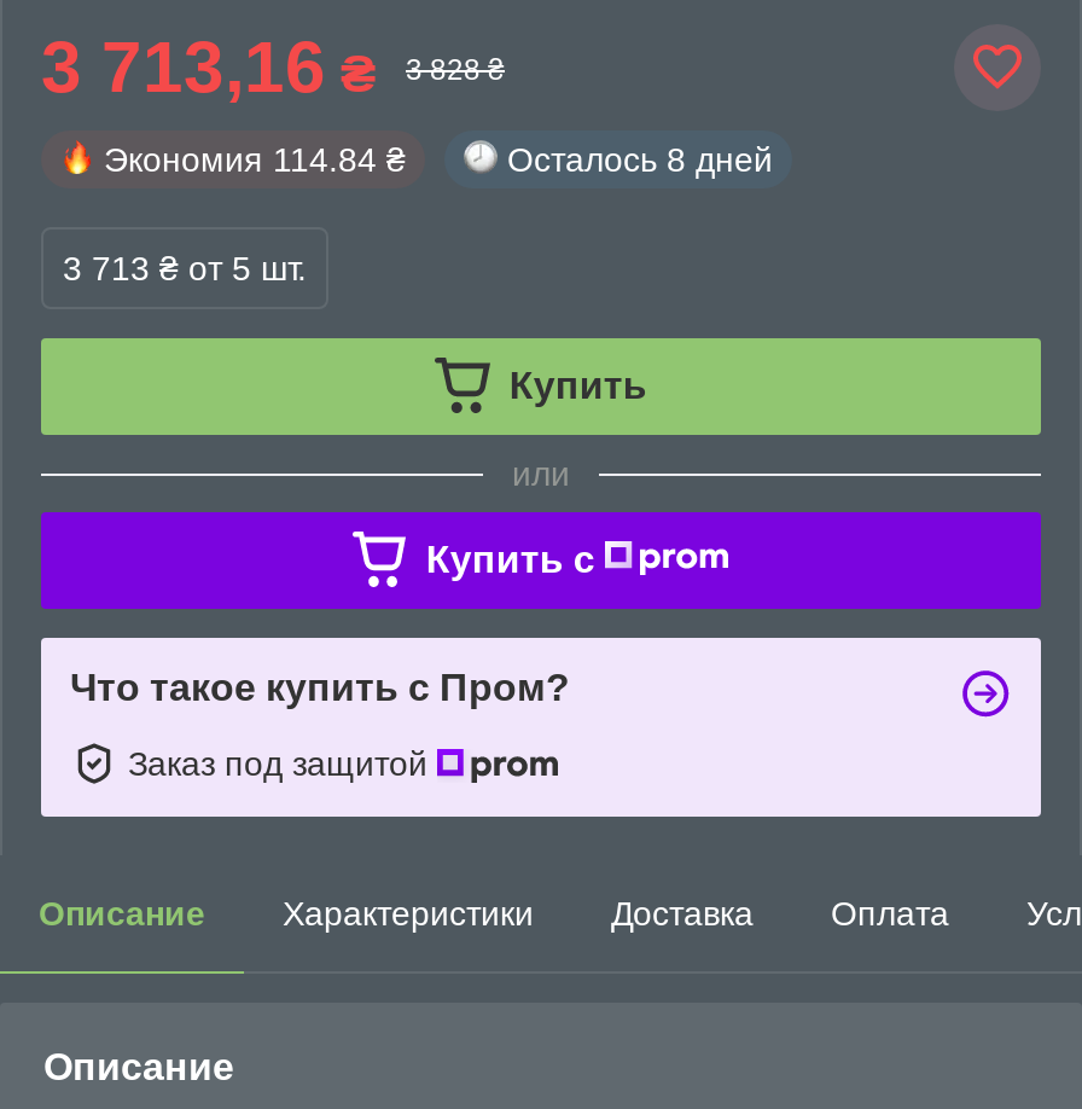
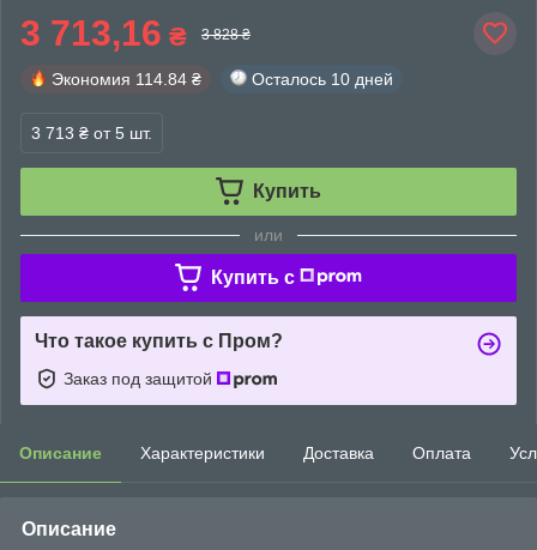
- Осталось 8 дней
+ Осталось 10 дней
